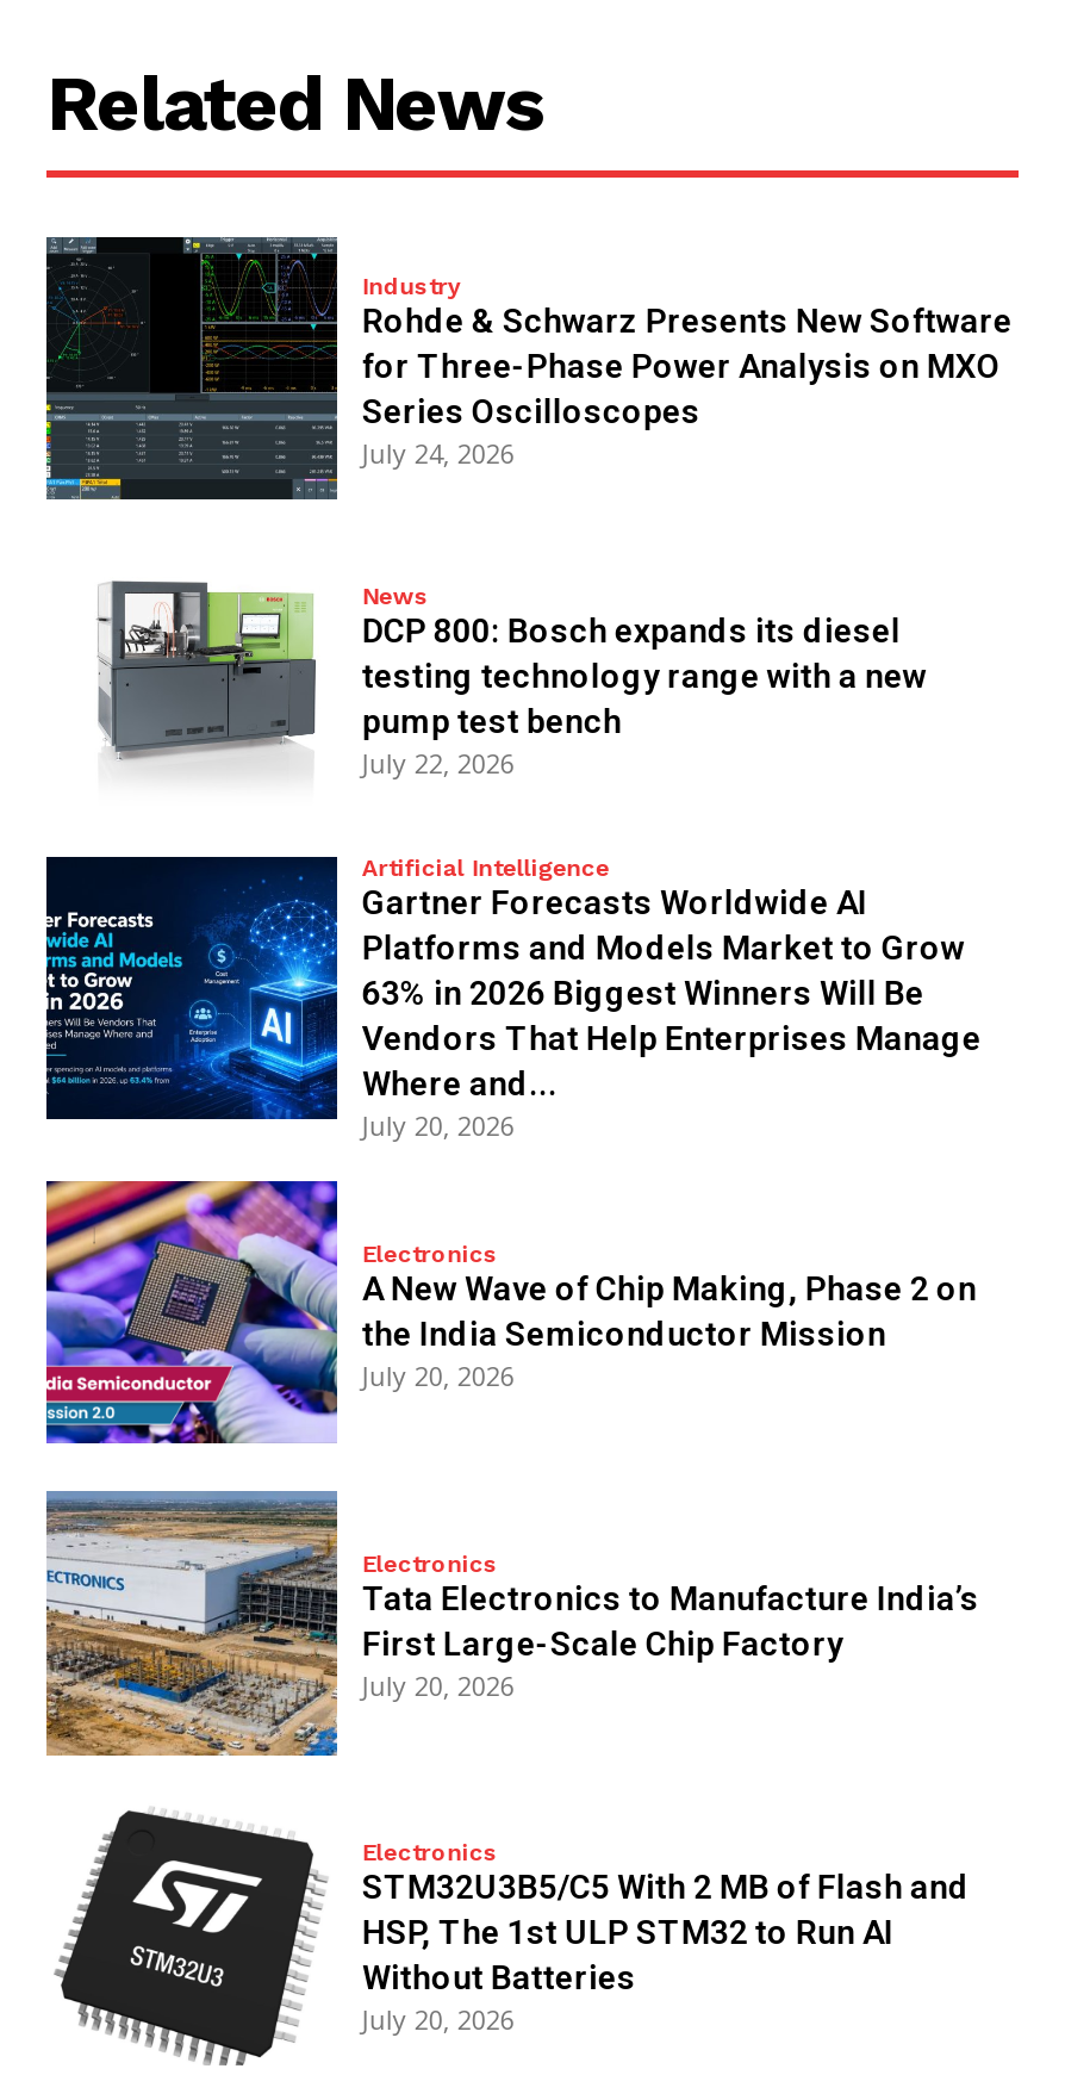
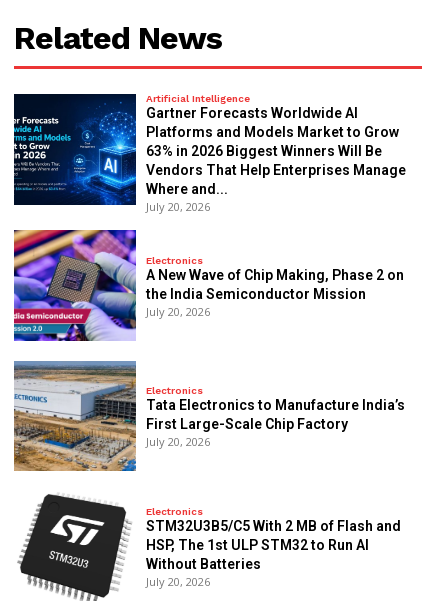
- [image]
- Industry
- Rohde & Schwarz Presents New Software
- for Three-Phase Power Analysis on MXO
- Series Oscilloscopes
- July 24, 2026

- [image]
- News
- DCP 800: Bosch expands its diesel
- testing technology range with a new
- pump test bench
- July 22, 2026
